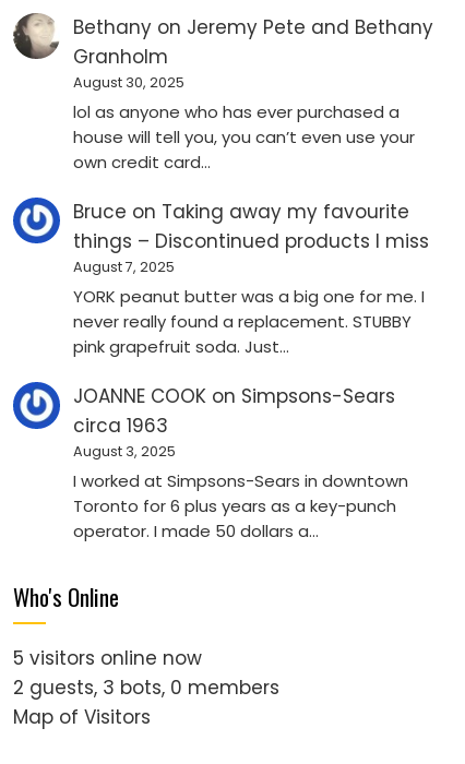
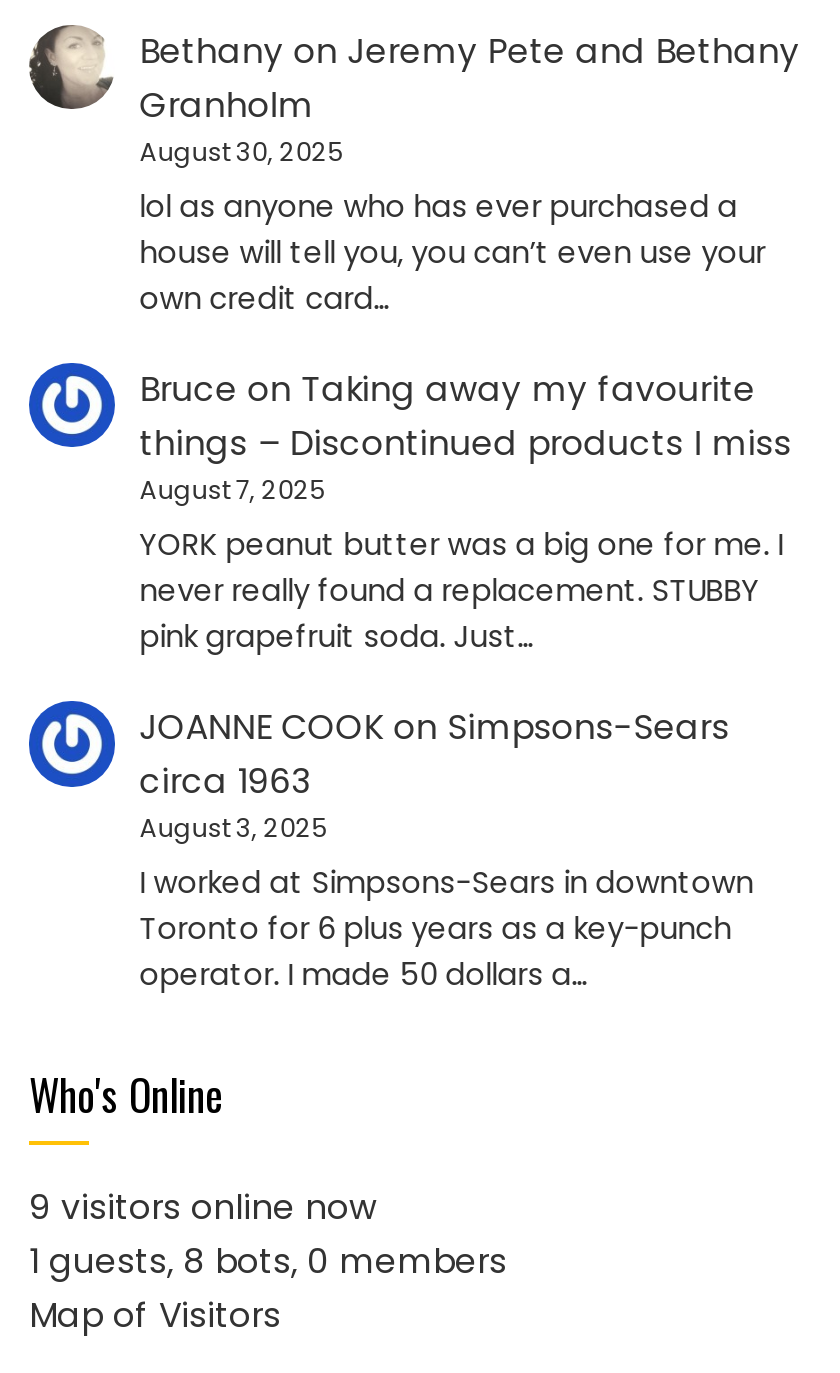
- 5 visitors online now
+ 9 visitors online now

- 2 guests, 3 bots, 0 members
+ 1 guests, 8 bots, 0 members
